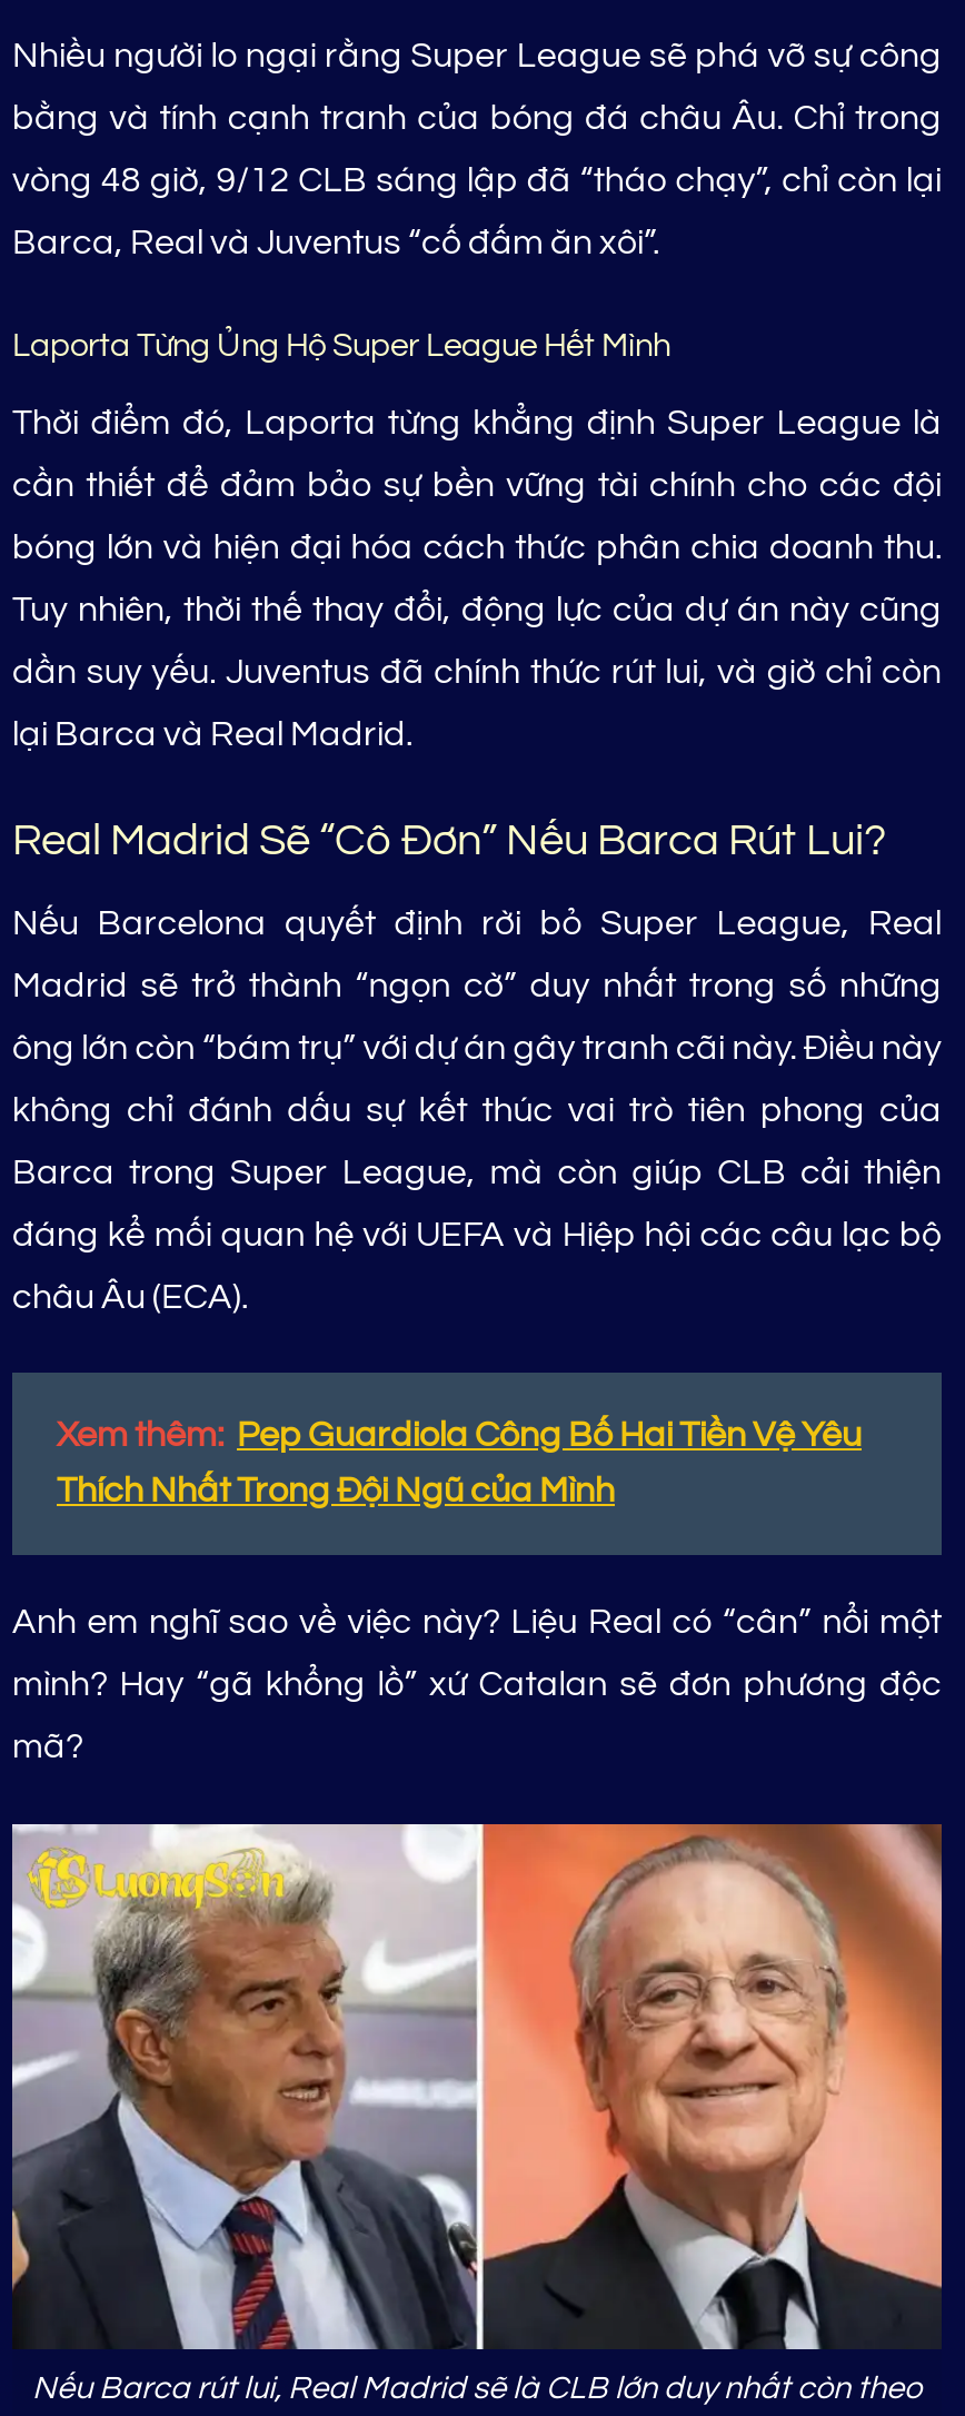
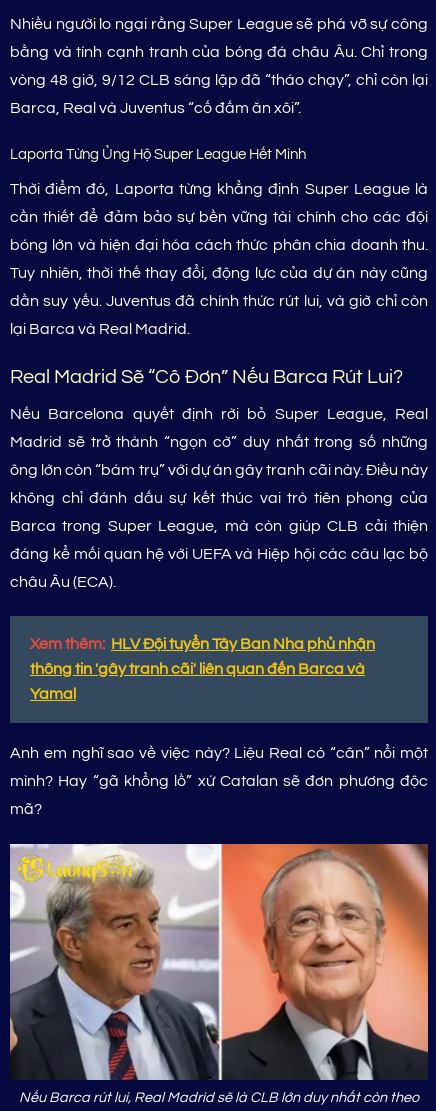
- Xem thêm: Pep Guardiola Công Bố Hai Tiền Vệ Yêu
- Thích Nhất Trong Đội Ngũ của Mình
+ Xem thêm: HLV Đội tuyển Tây Ban Nha phủ nhận
+ thông tin 'gây tranh cãi' liên quan đến Barca và
+ Yamal
